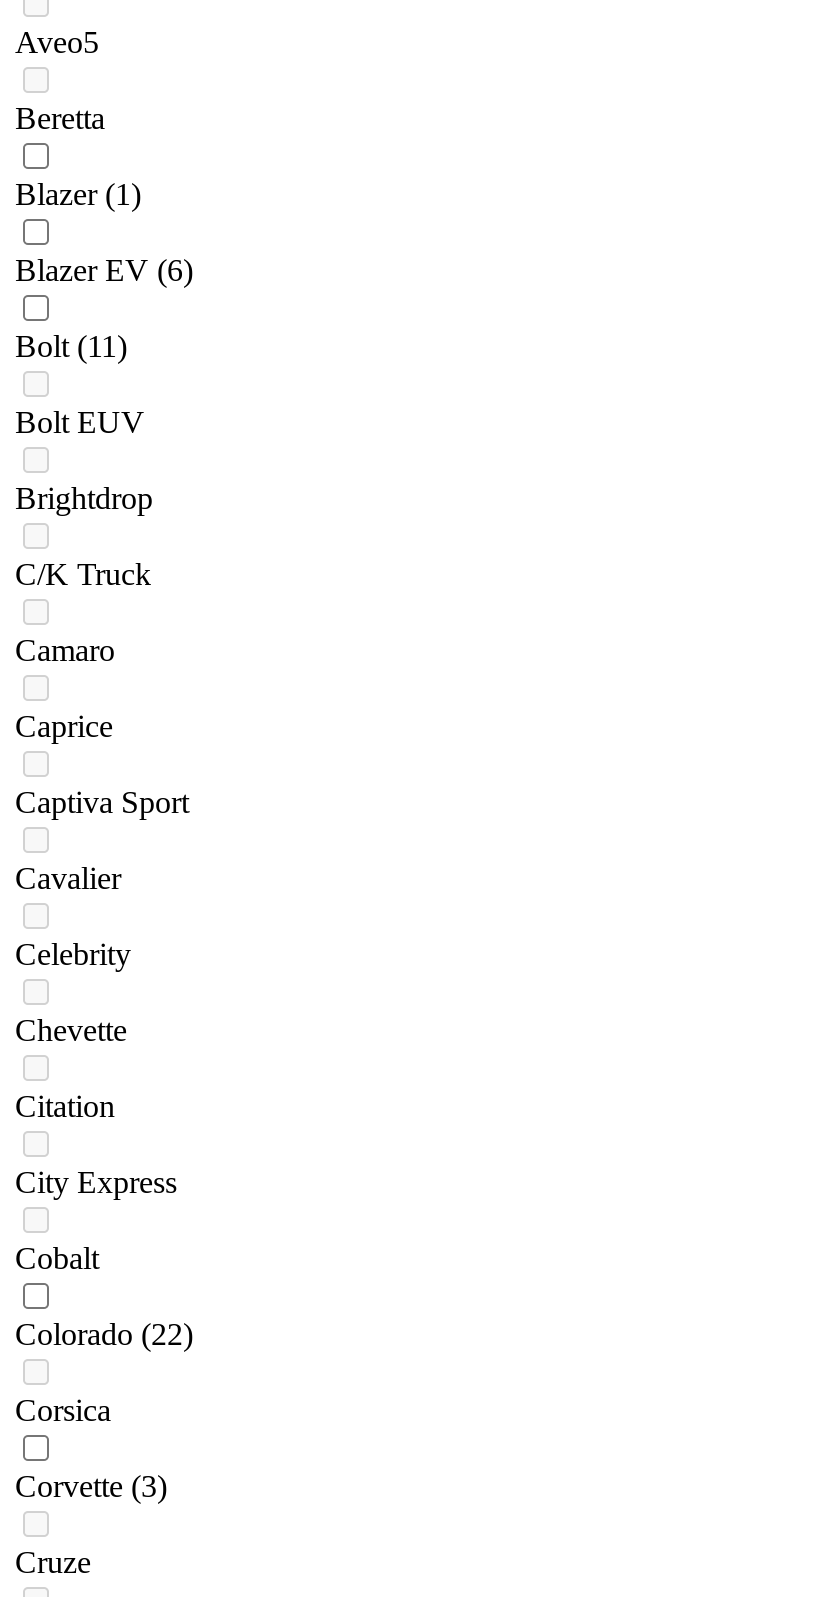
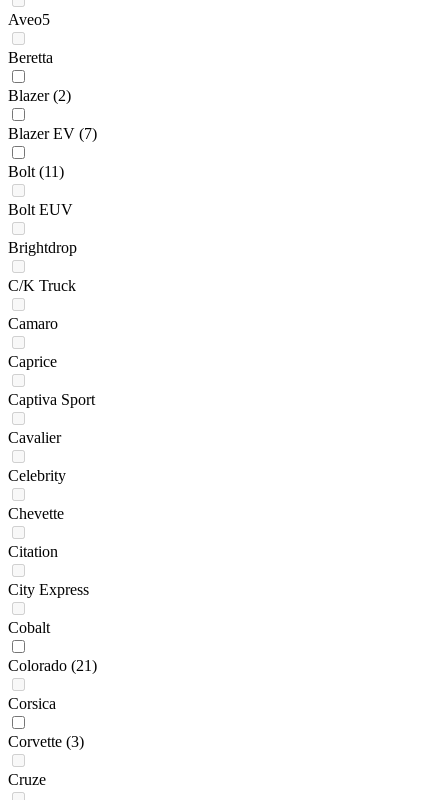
- Blazer (1)
+ Blazer (2)

- Blazer EV (6)
+ Blazer EV (7)

- Colorado (22)
+ Colorado (21)
